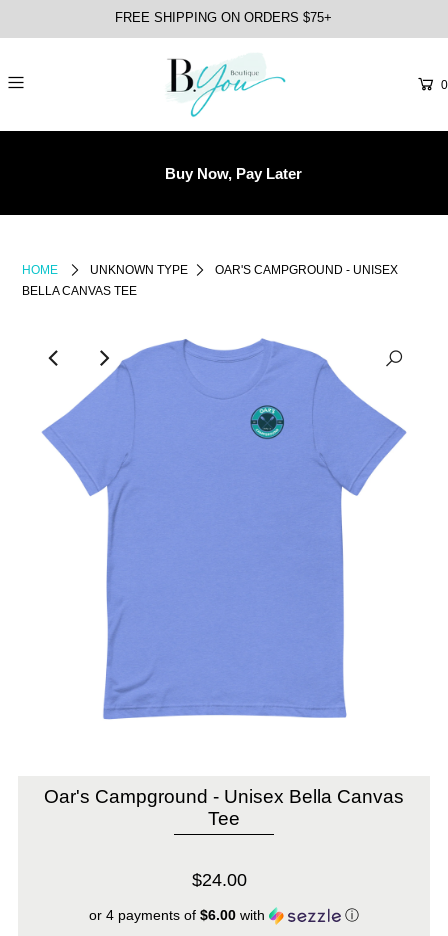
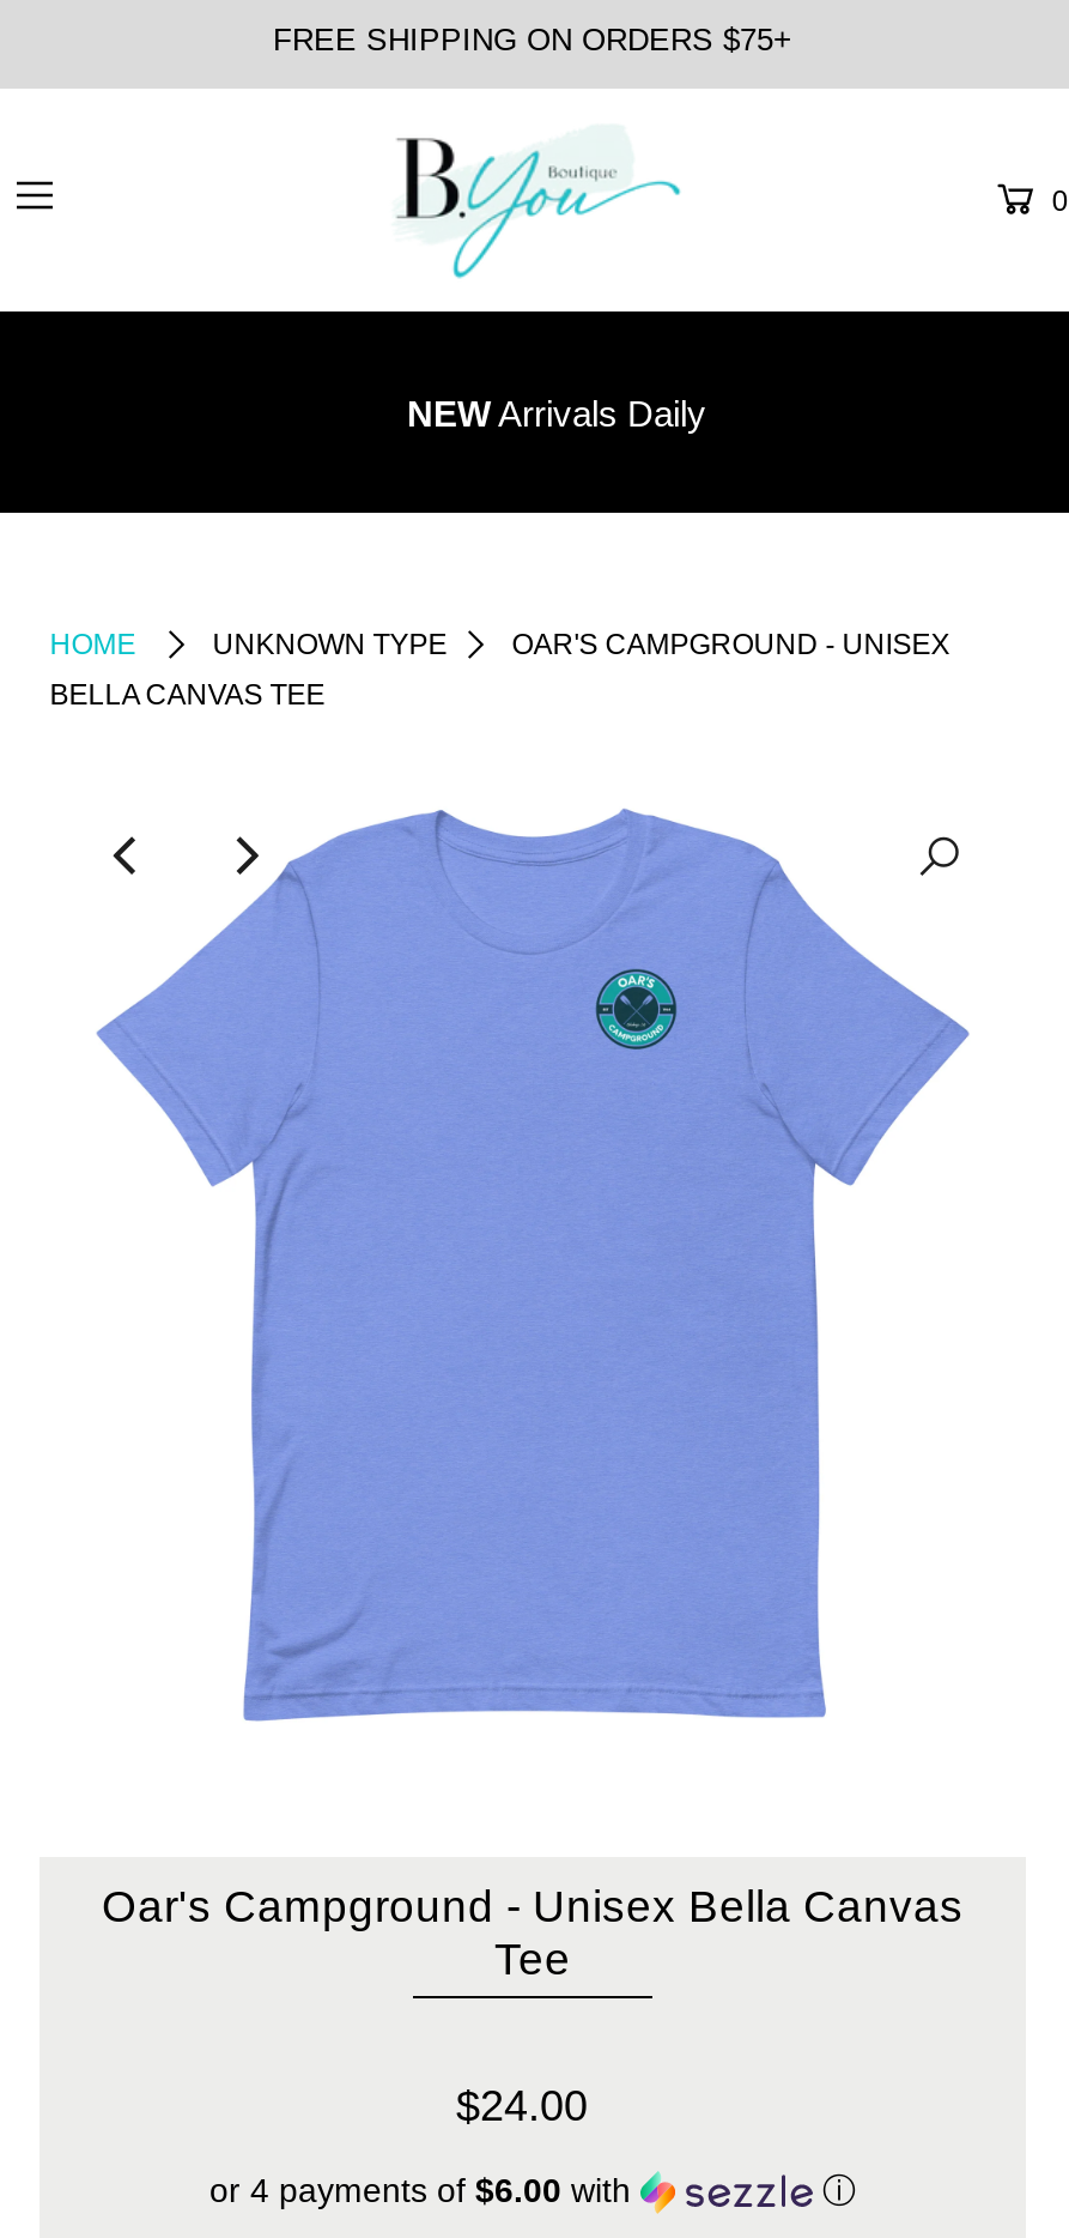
- Buy Now, Pay Later
+ NEW Arrivals Daily
